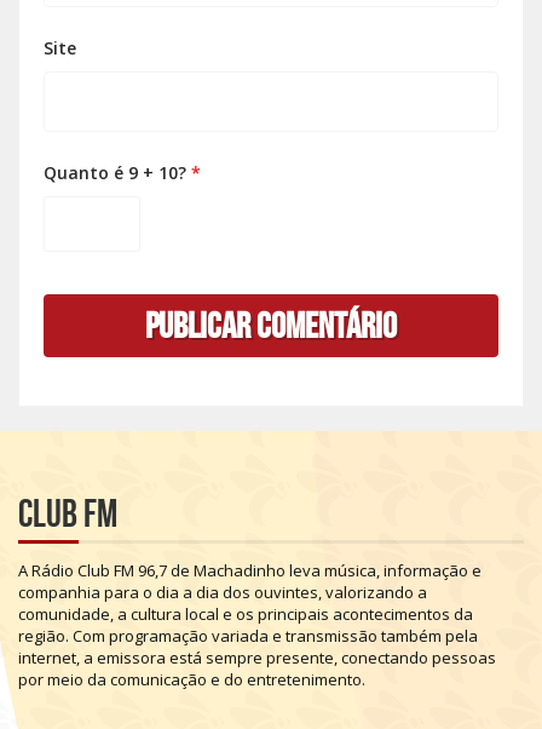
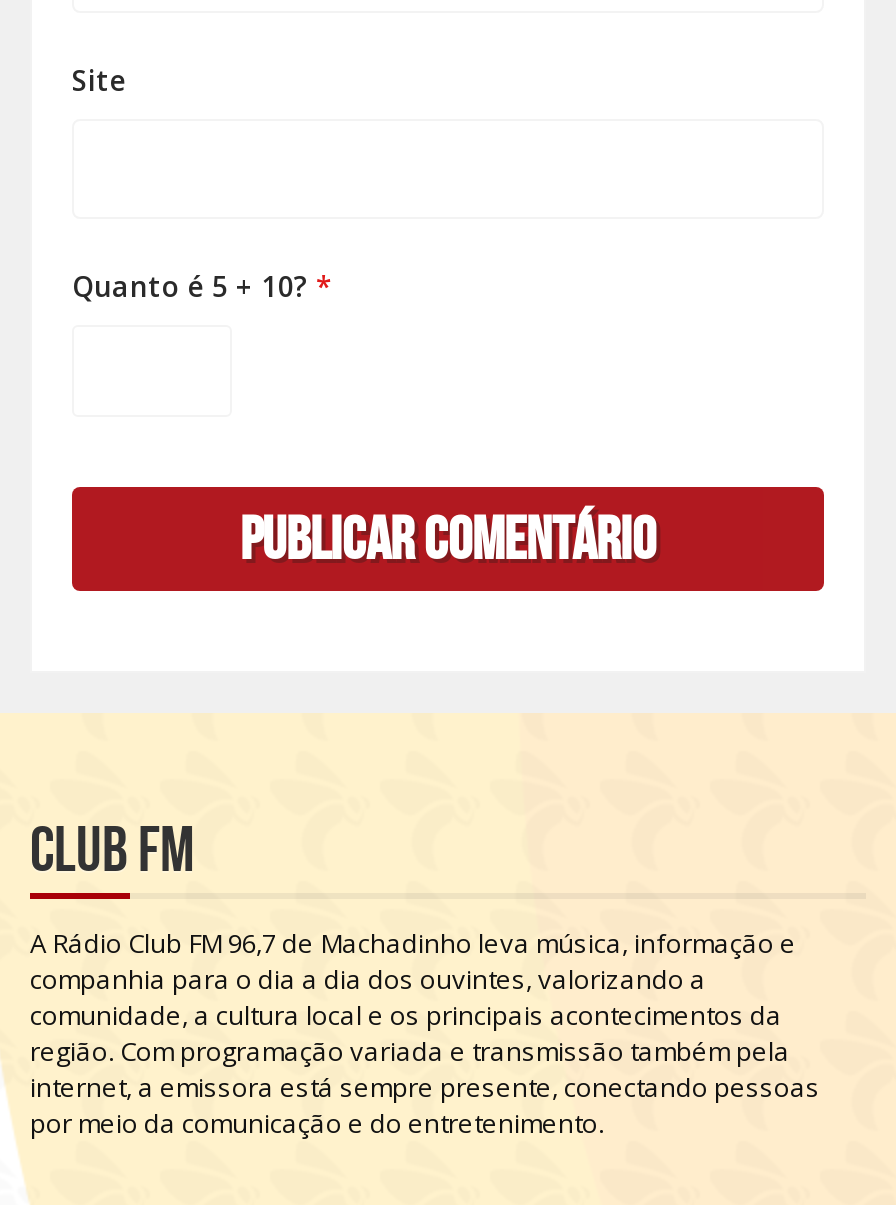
- Quanto é 9 + 10? *
+ Quanto é 5 + 10? *
